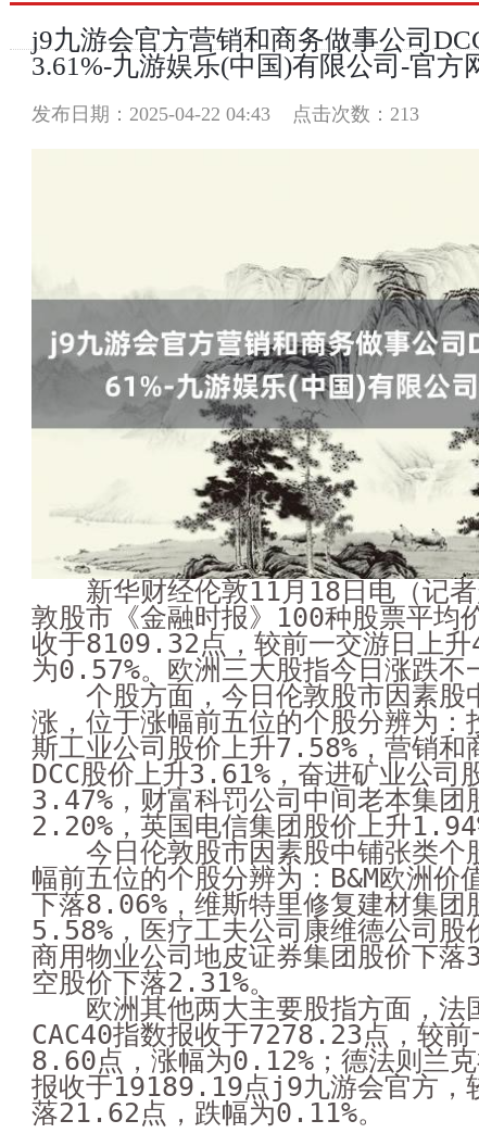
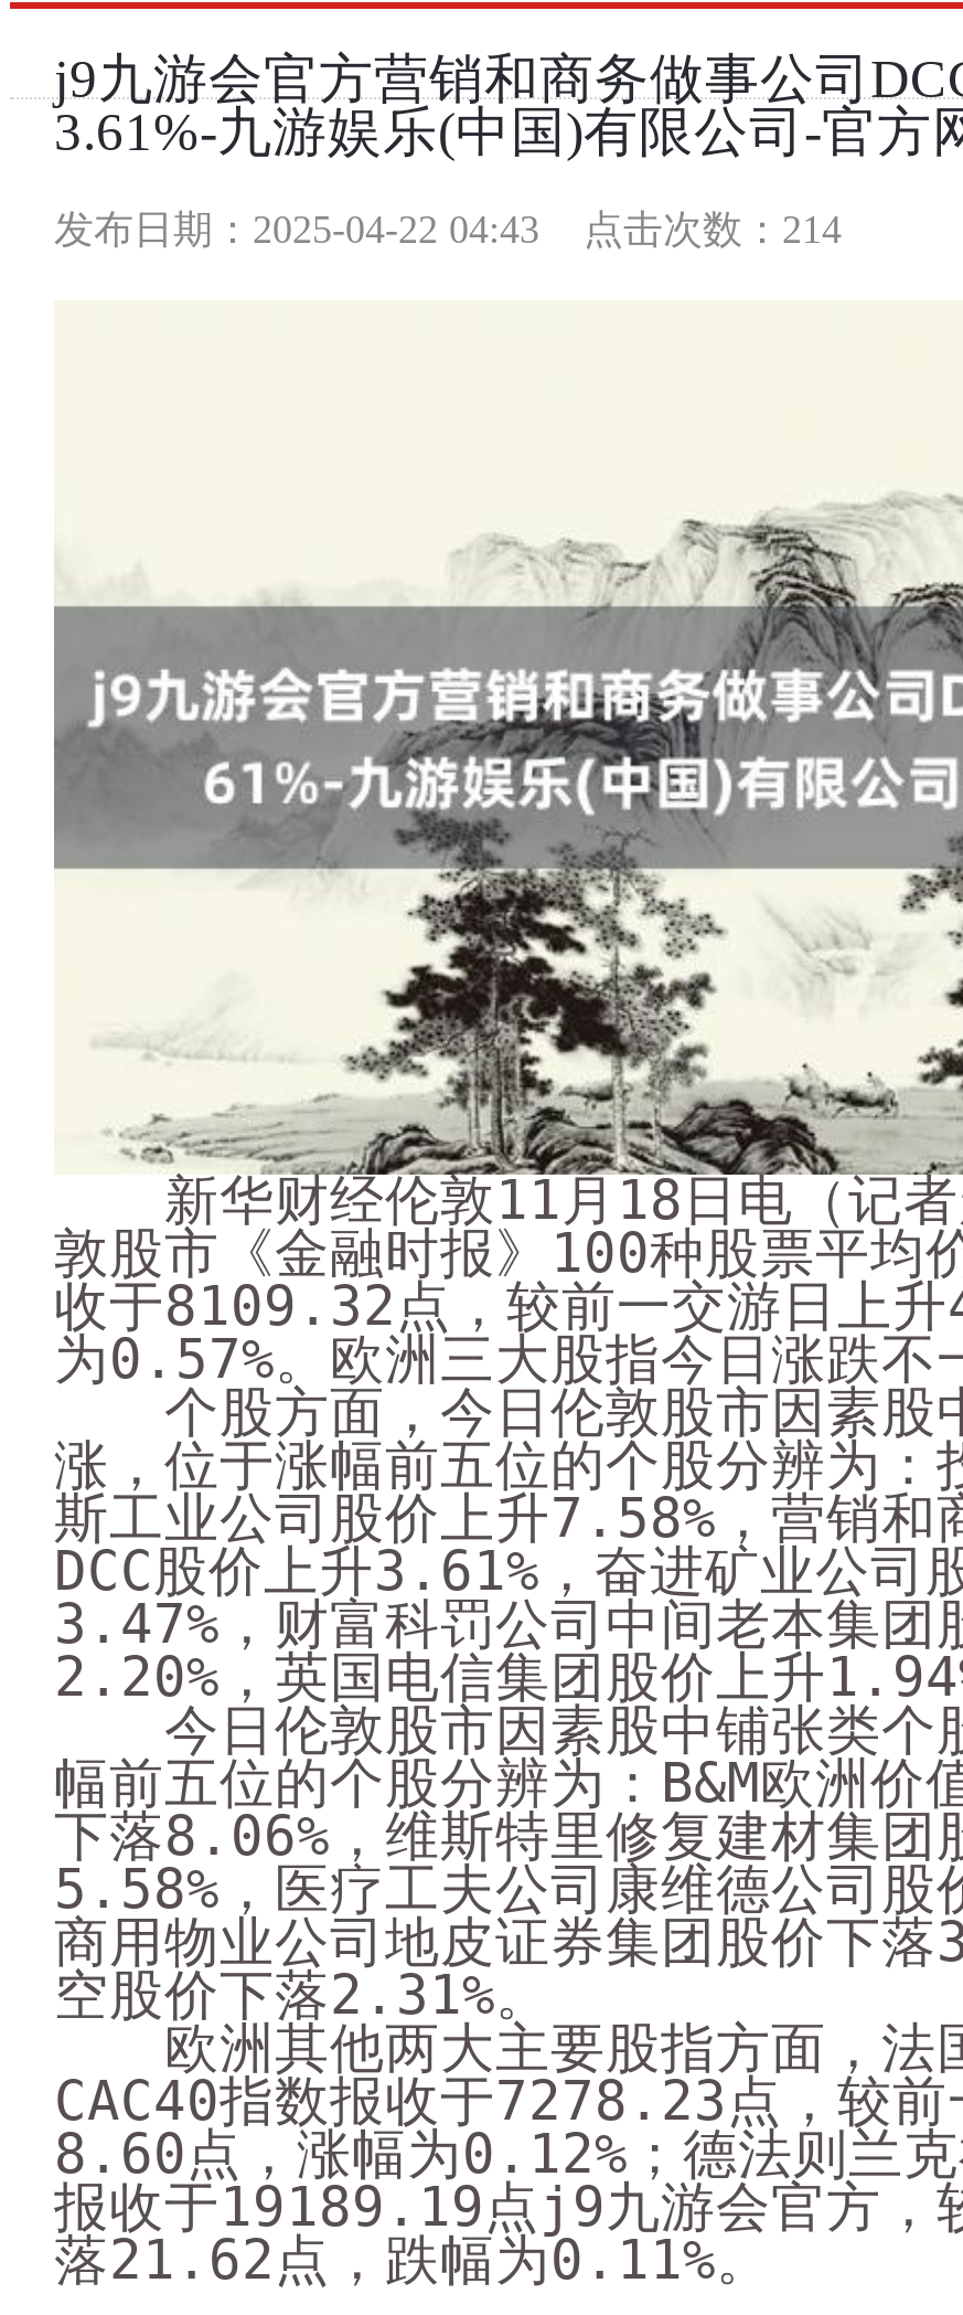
- 发布日期：2025-04-22 04:43 点击次数：213
+ 发布日期：2025-04-22 04:43 点击次数：214
